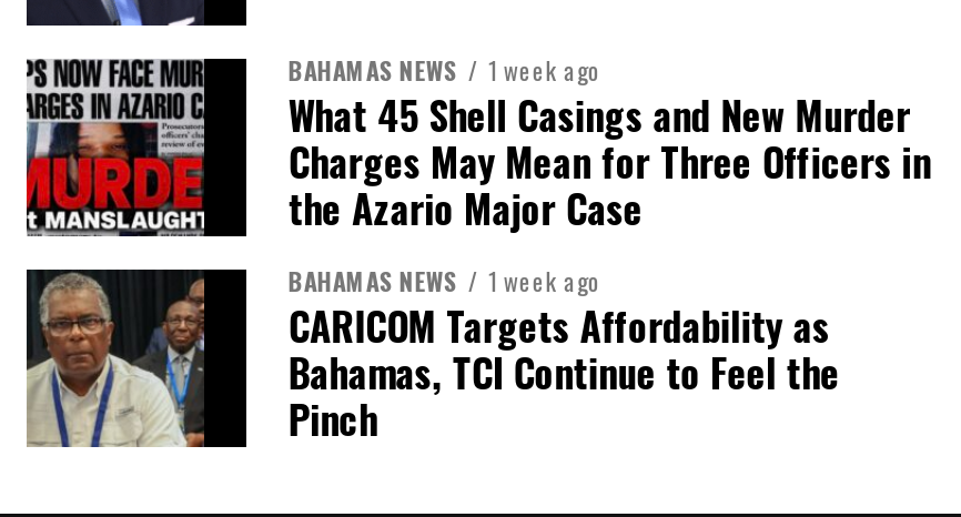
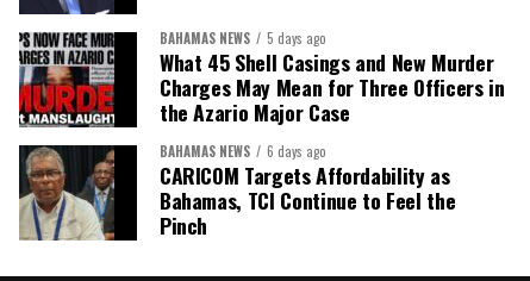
- BAHAMAS NEWS 1 week ago
+ BAHAMAS NEWS 5 days ago

- BAHAMAS NEWS 1 week ago
+ BAHAMAS NEWS 6 days ago
